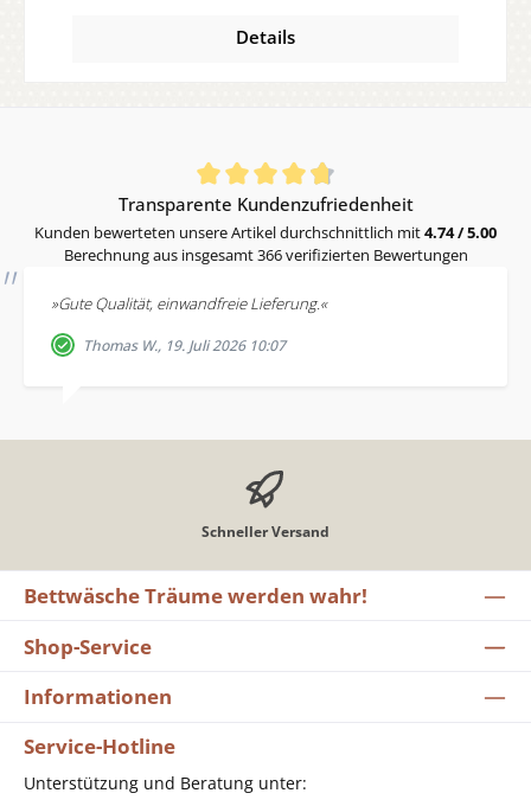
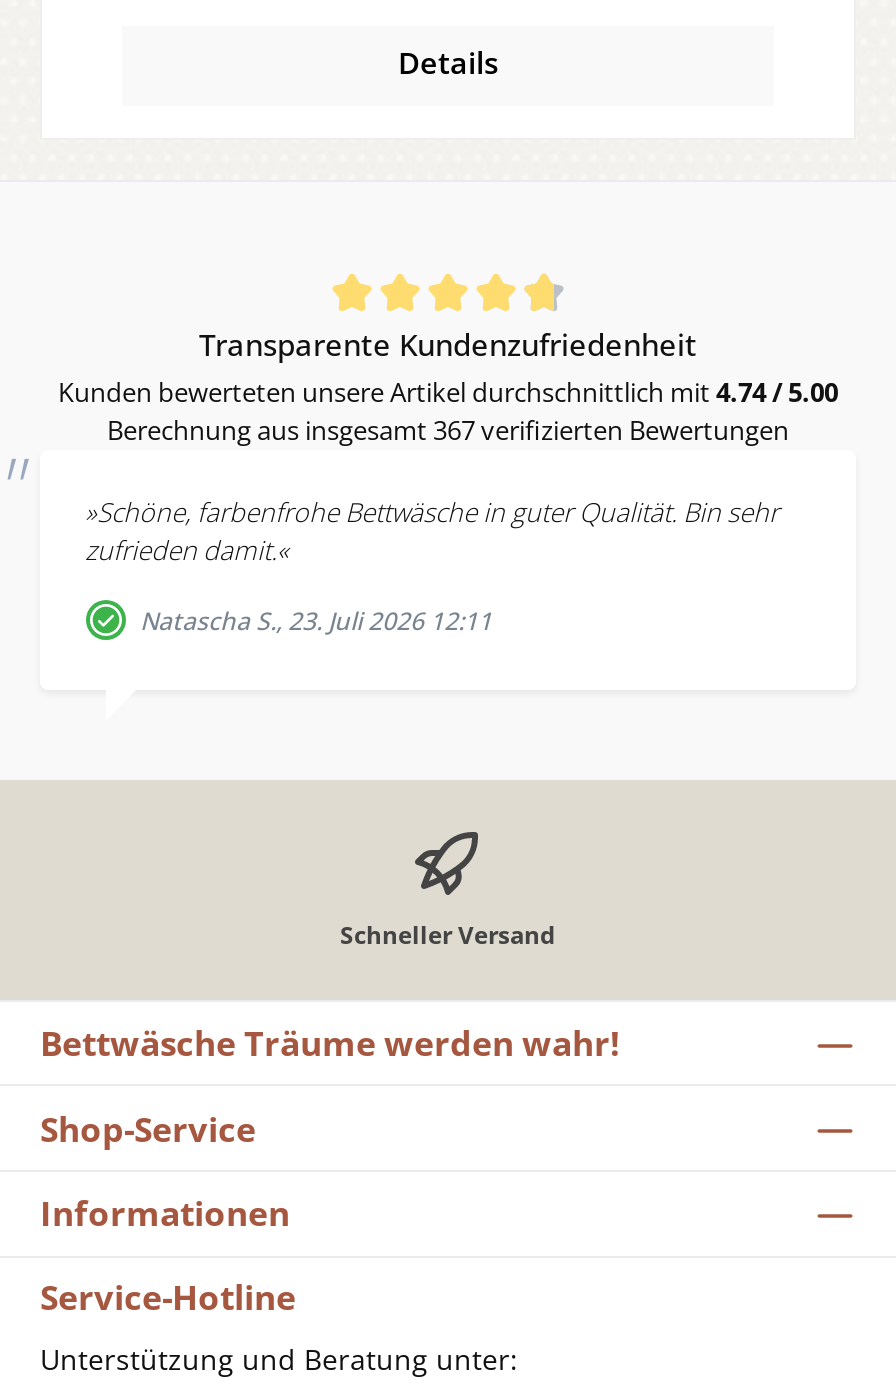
- Berechnung aus insgesamt 366 verifizierten Bewertungen
+ Berechnung aus insgesamt 367 verifizierten Bewertungen

- »Gute Qualität, einwandfreie Lieferung.«
+ »Schöne, farbenfrohe Bettwäsche in guter Qualität. Bin sehr
+ zufrieden damit.«

- Thomas W., 19. Juli 2026 10:07
+ Natascha S., 23. Juli 2026 12:11
